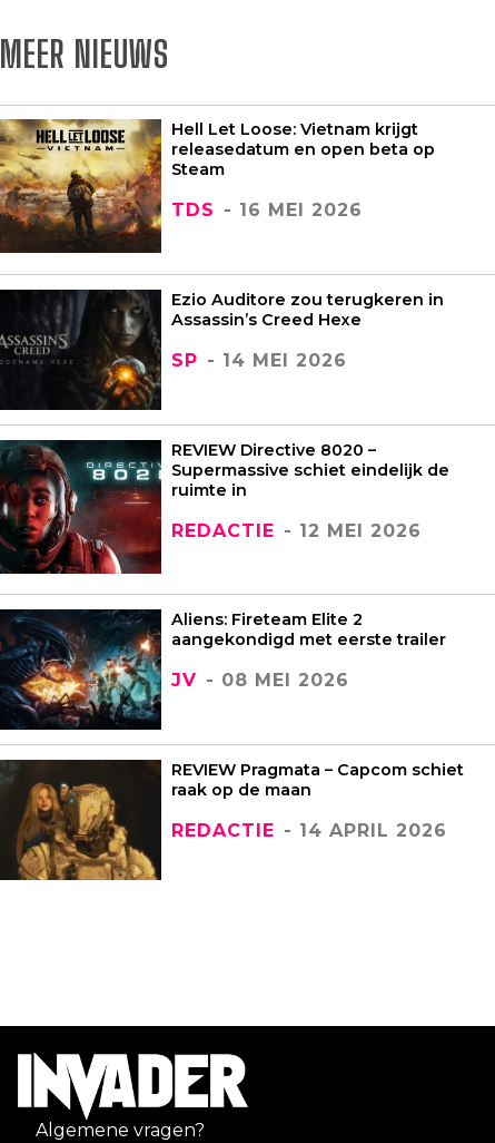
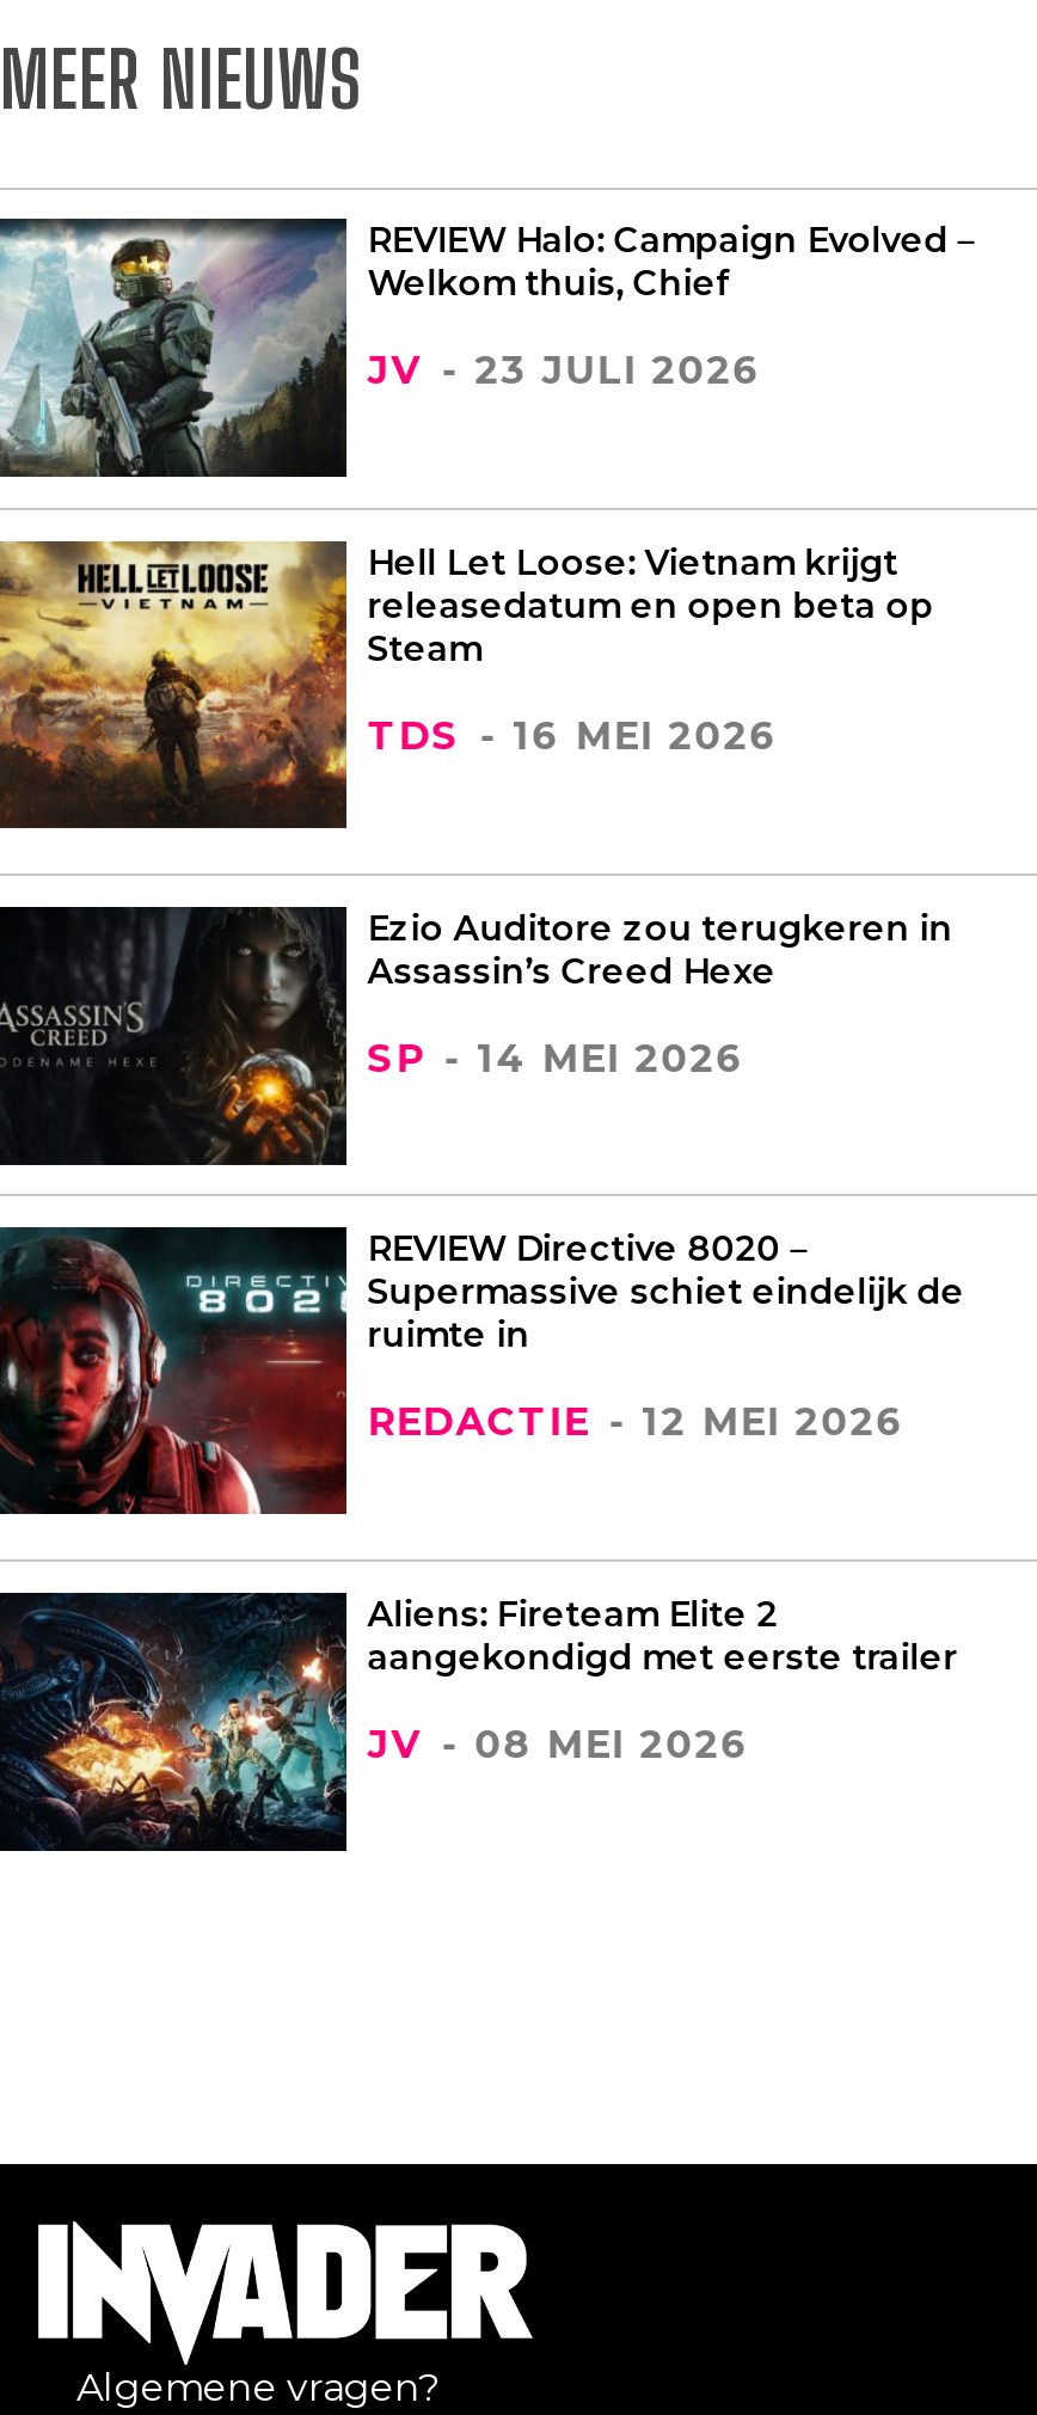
+ [image]
+ REVIEW Halo: Campaign Evolved –
+ Welkom thuis, Chief
+ JV - 23 JULI 2026

moved down: [image] | Hell Let Loose: Vietnam krijgt | releasedatum en open beta op | ... | aangekondigd met eerste trailer | JV - 08 MEI 2026

- [image]
- REVIEW Pragmata – Capcom schiet
- raak op de maan
- REDACTIE - 14 APRIL 2026
